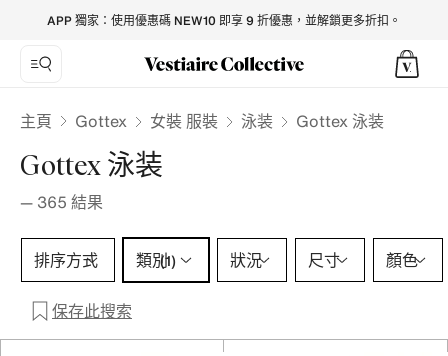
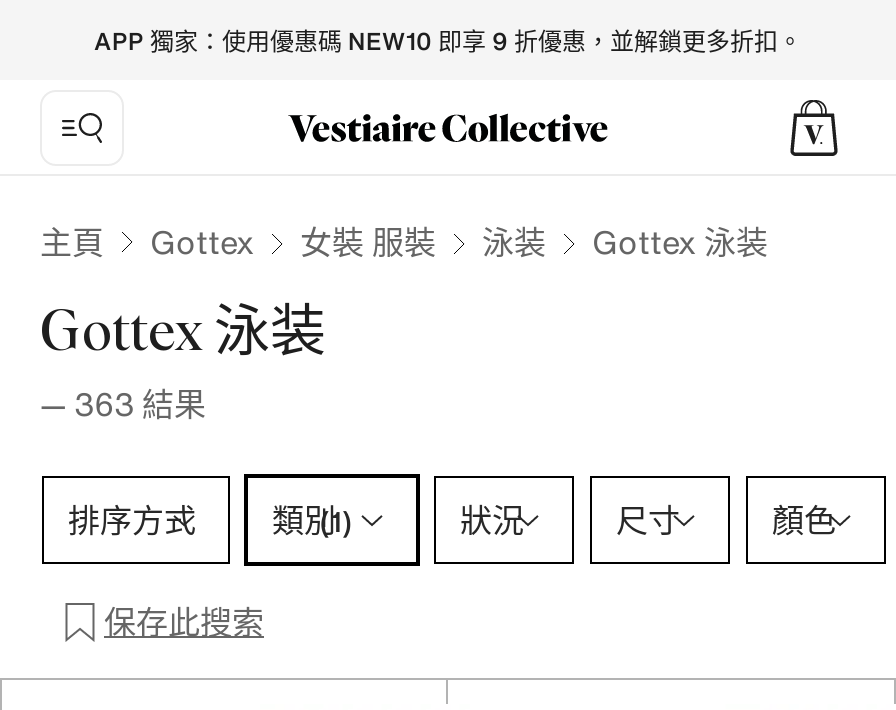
- — 365 結果
+ — 363 結果
